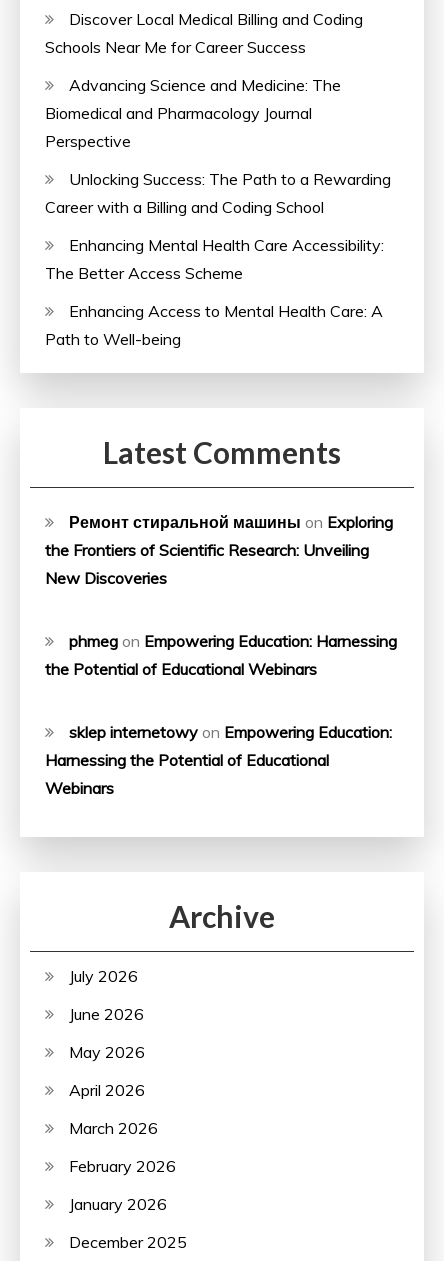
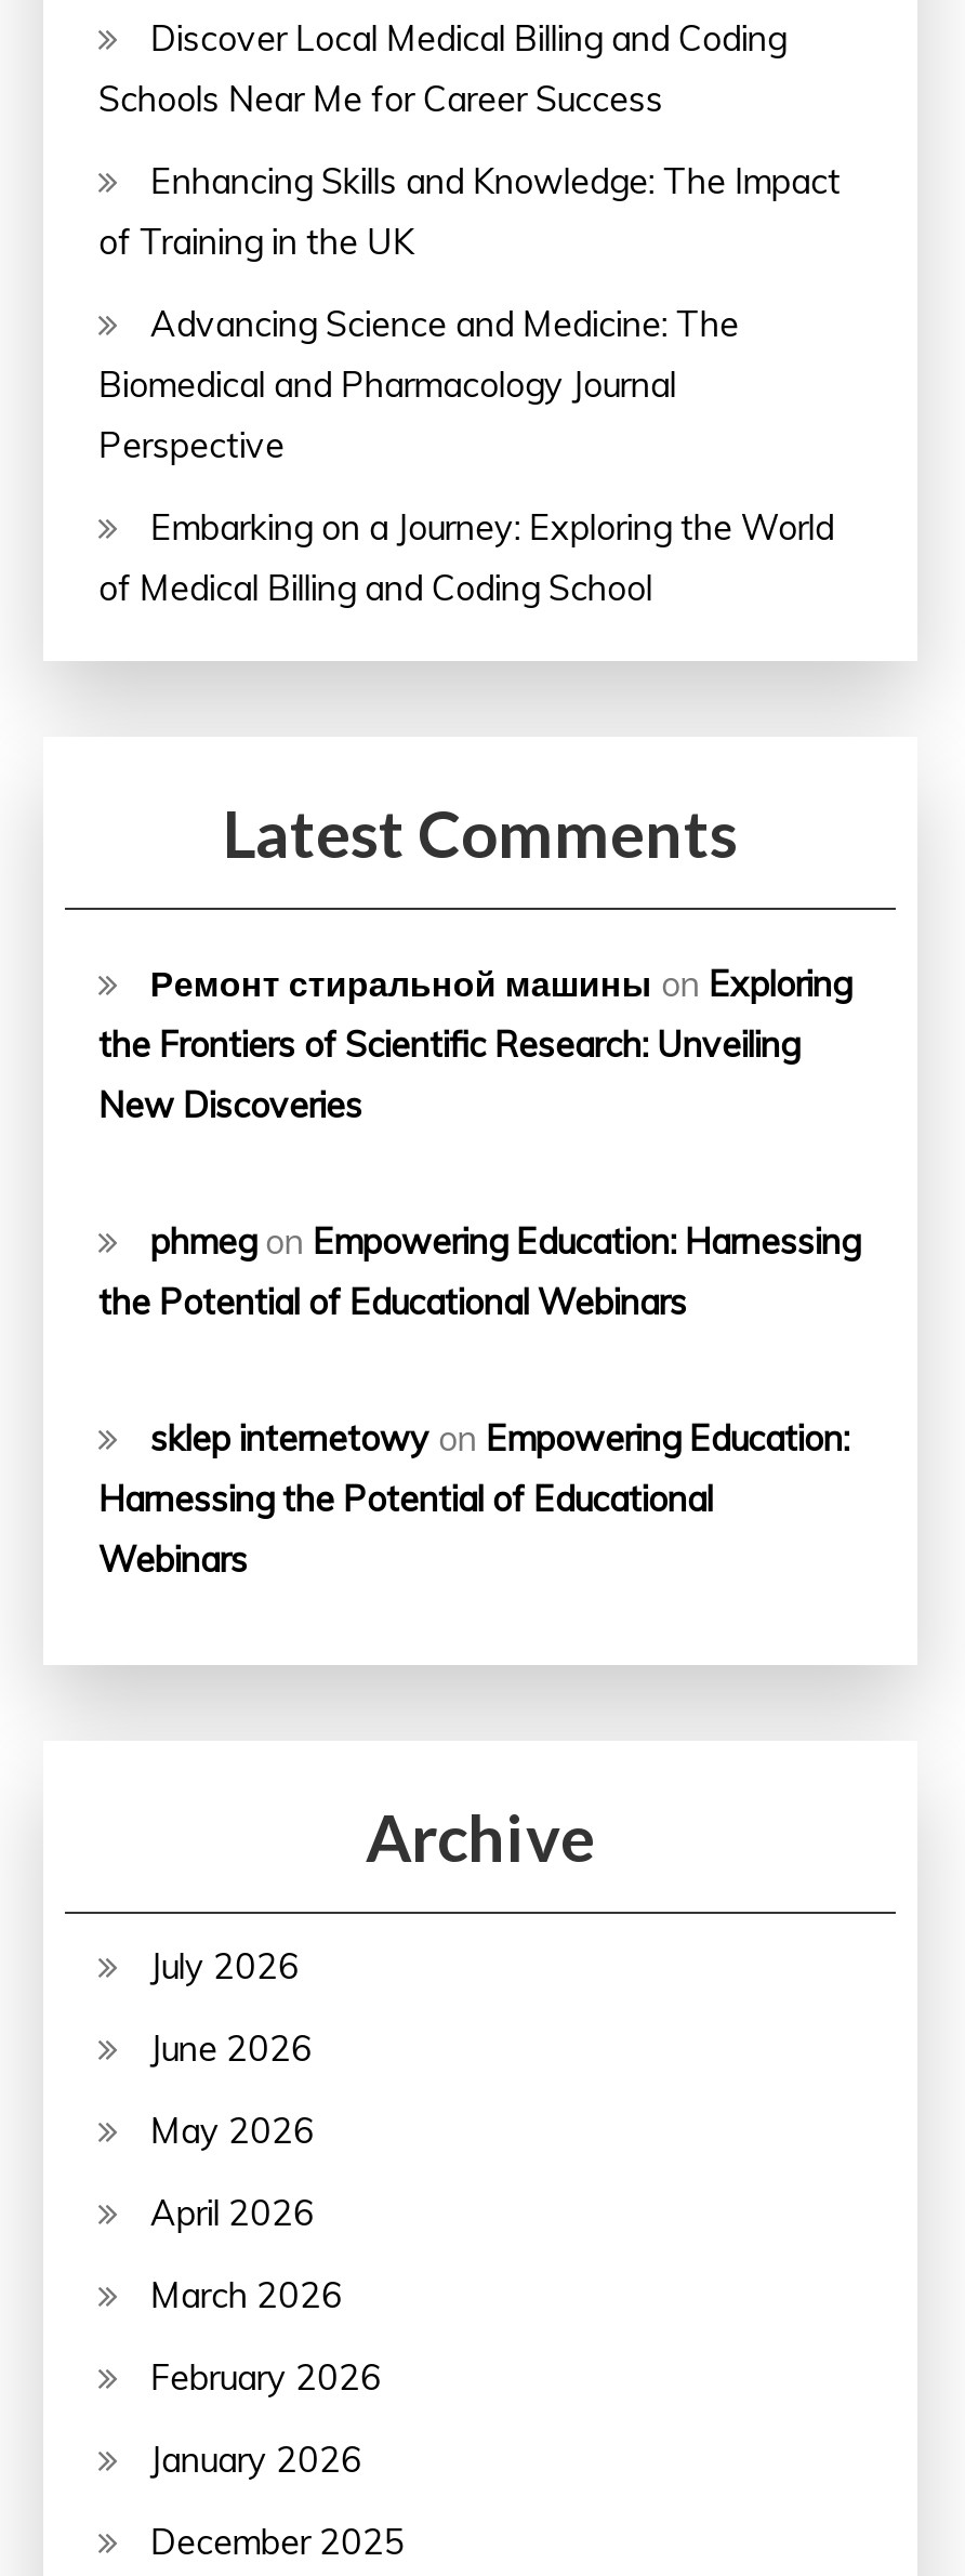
+ Enhancing Skills and Knowledge: The Impact
+ of Training in the UK

moved down: Advancing Science and Medicine: The | Biomedical and Pharmacology Journal | Perspective

- Unlocking Success: The Path to a Rewarding
- Career with a Billing and Coding School
- Enhancing Mental Health Care Accessibility:
- The Better Access Scheme
- Enhancing Access to Mental Health Care: A
- Path to Well-being
+ Embarking on a Journey: Exploring the World
+ of Medical Billing and Coding School
